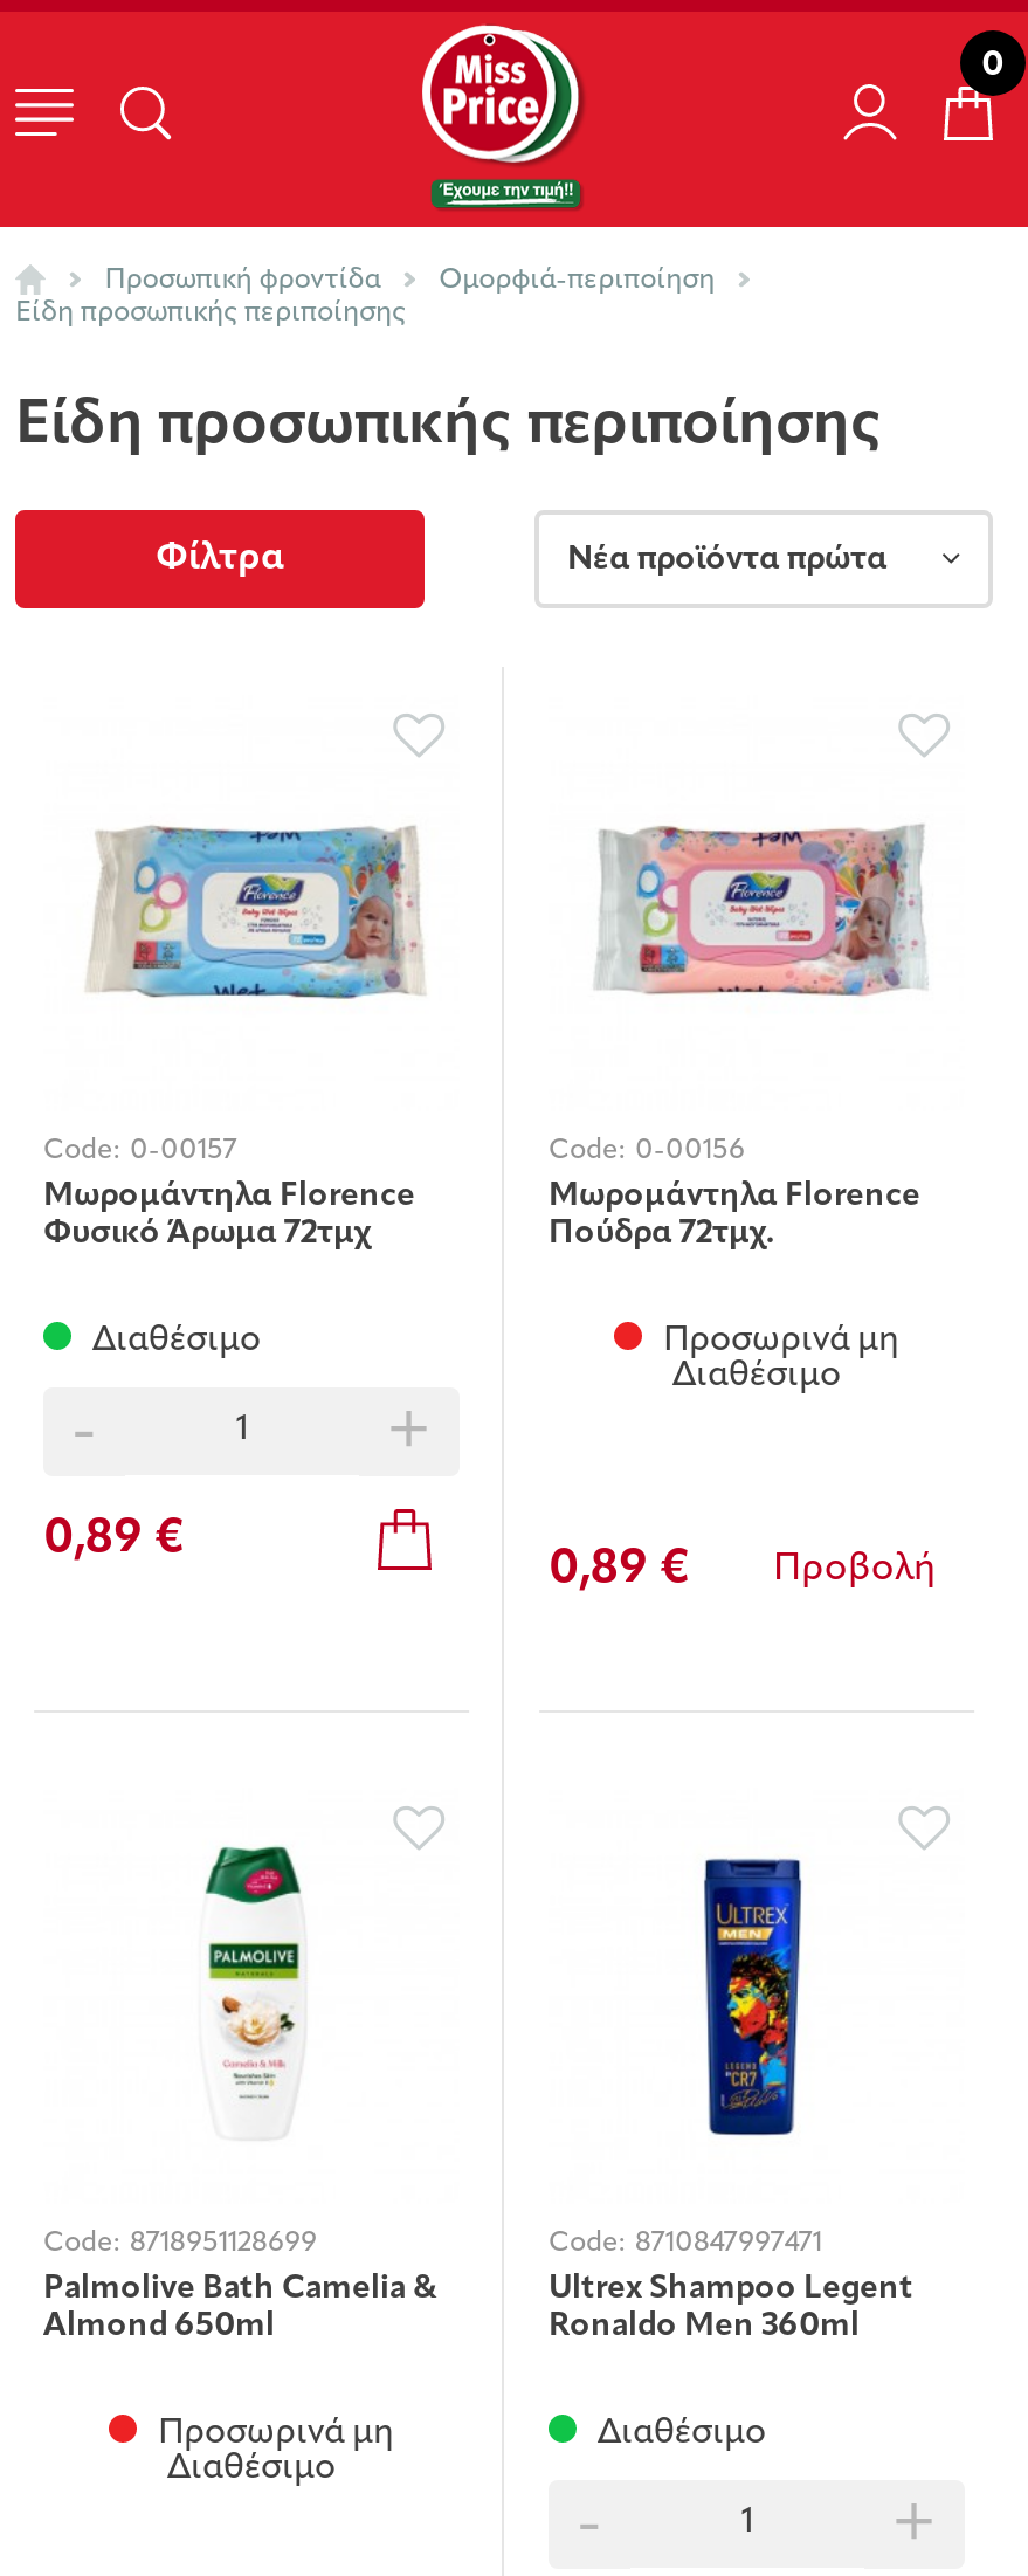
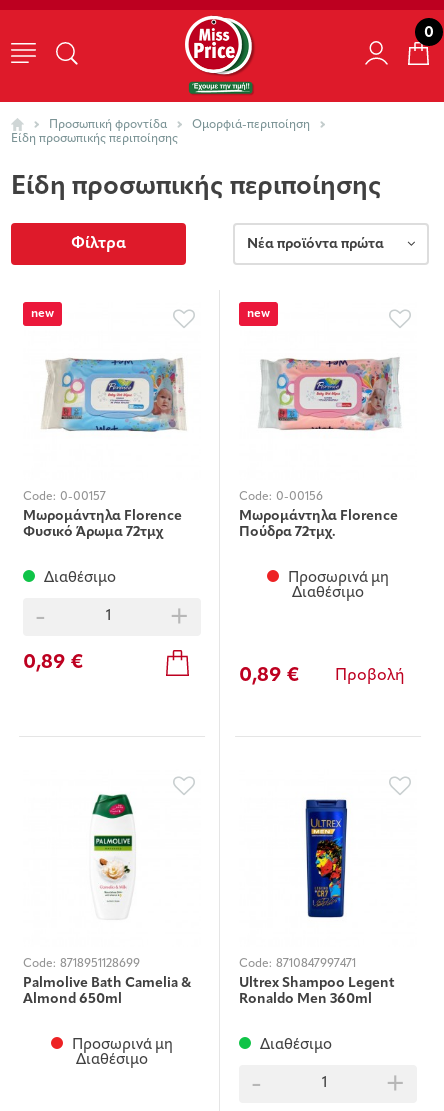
+ new

+ new
